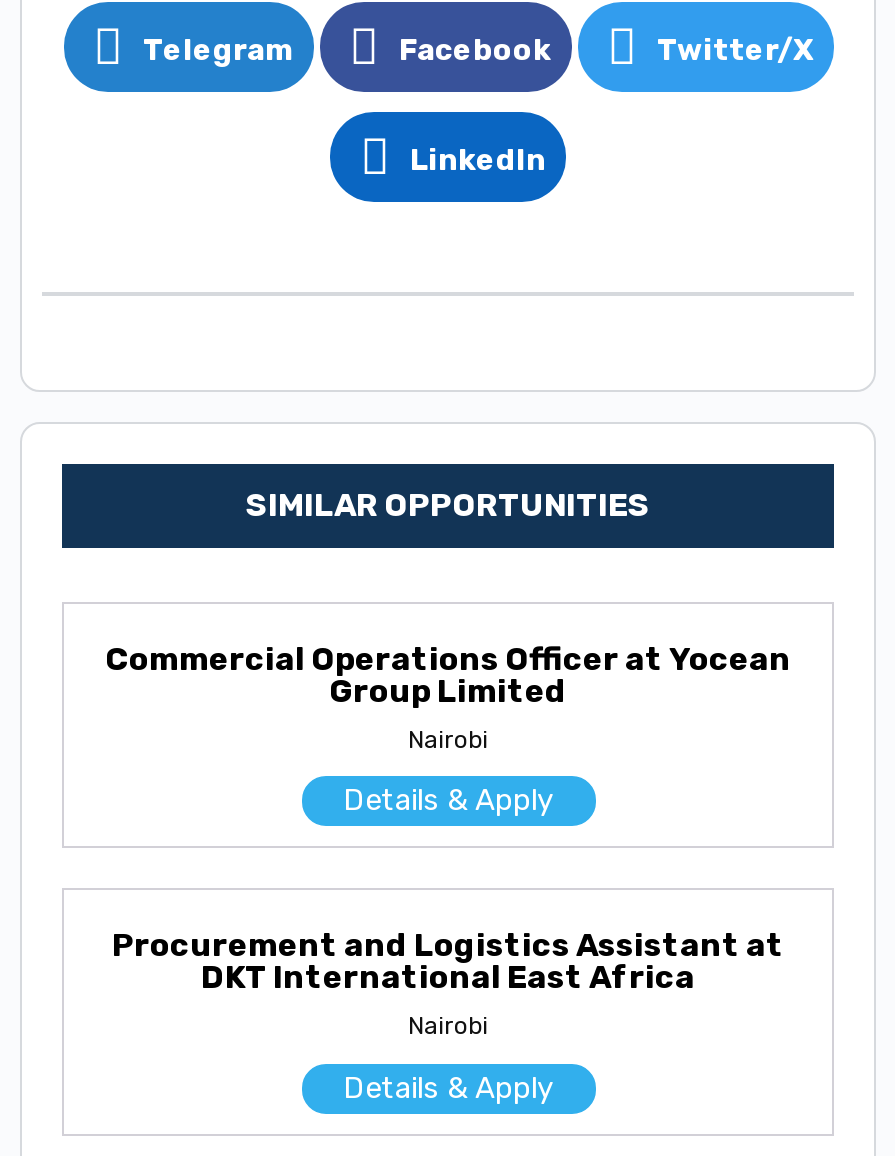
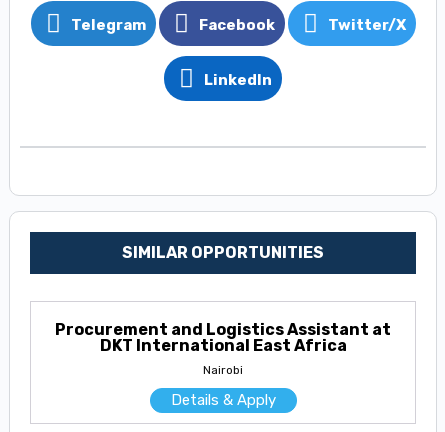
- Commercial Operations Officer at Yocean
- Group Limited
- Nairobi
- Details & Apply
